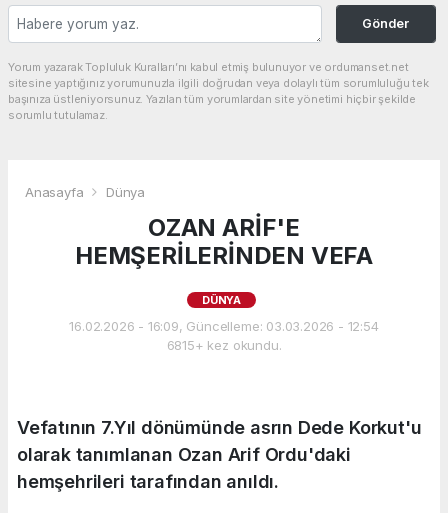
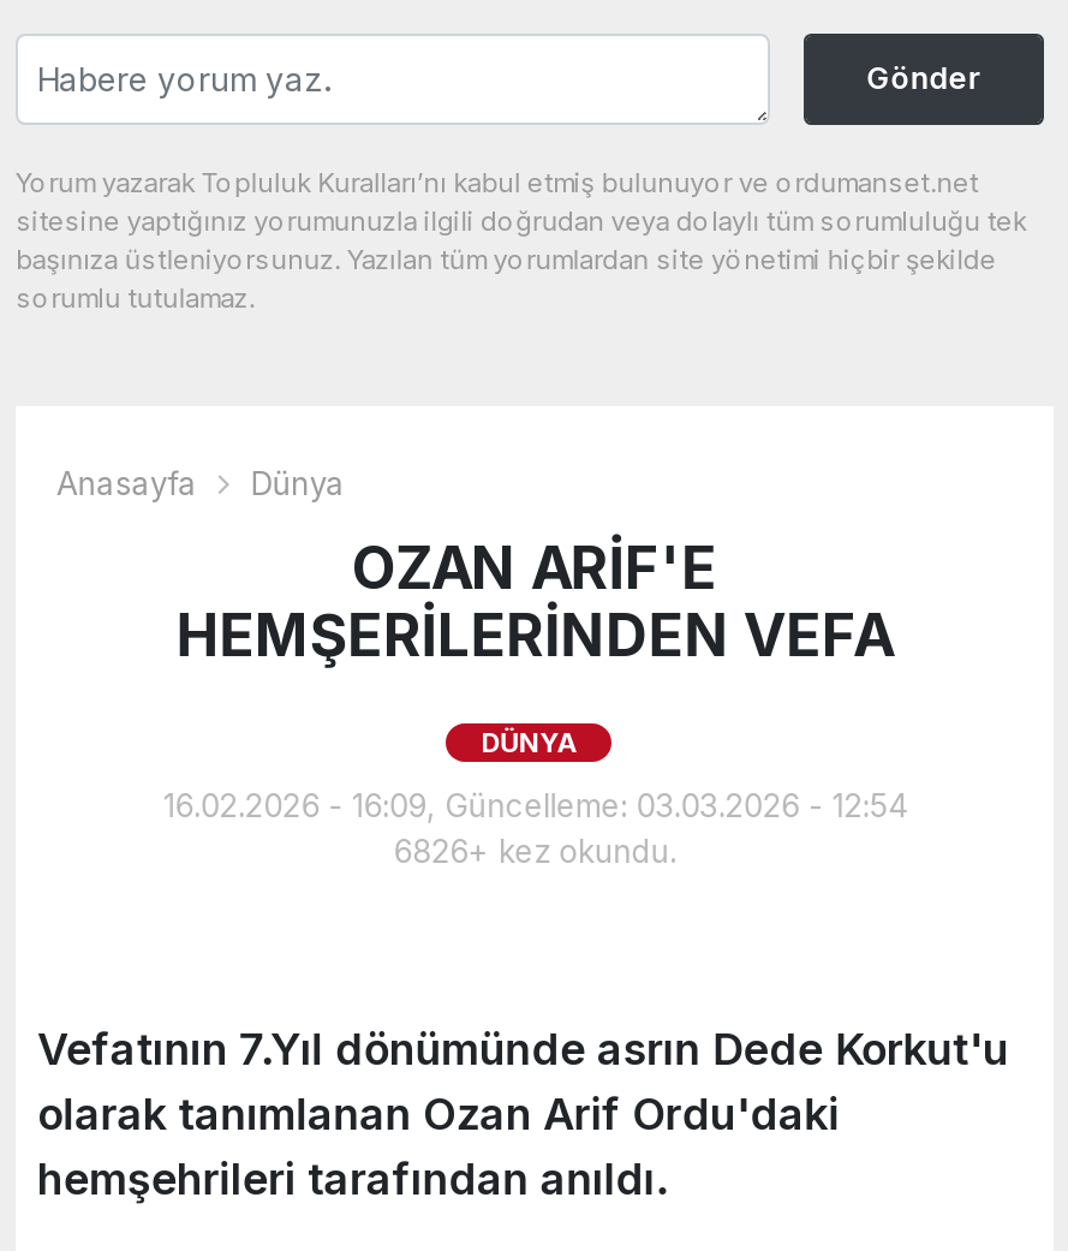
- 6815+ kez okundu.
+ 6826+ kez okundu.
